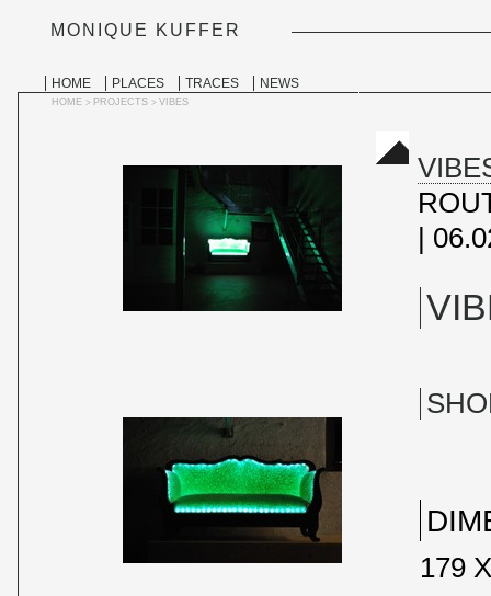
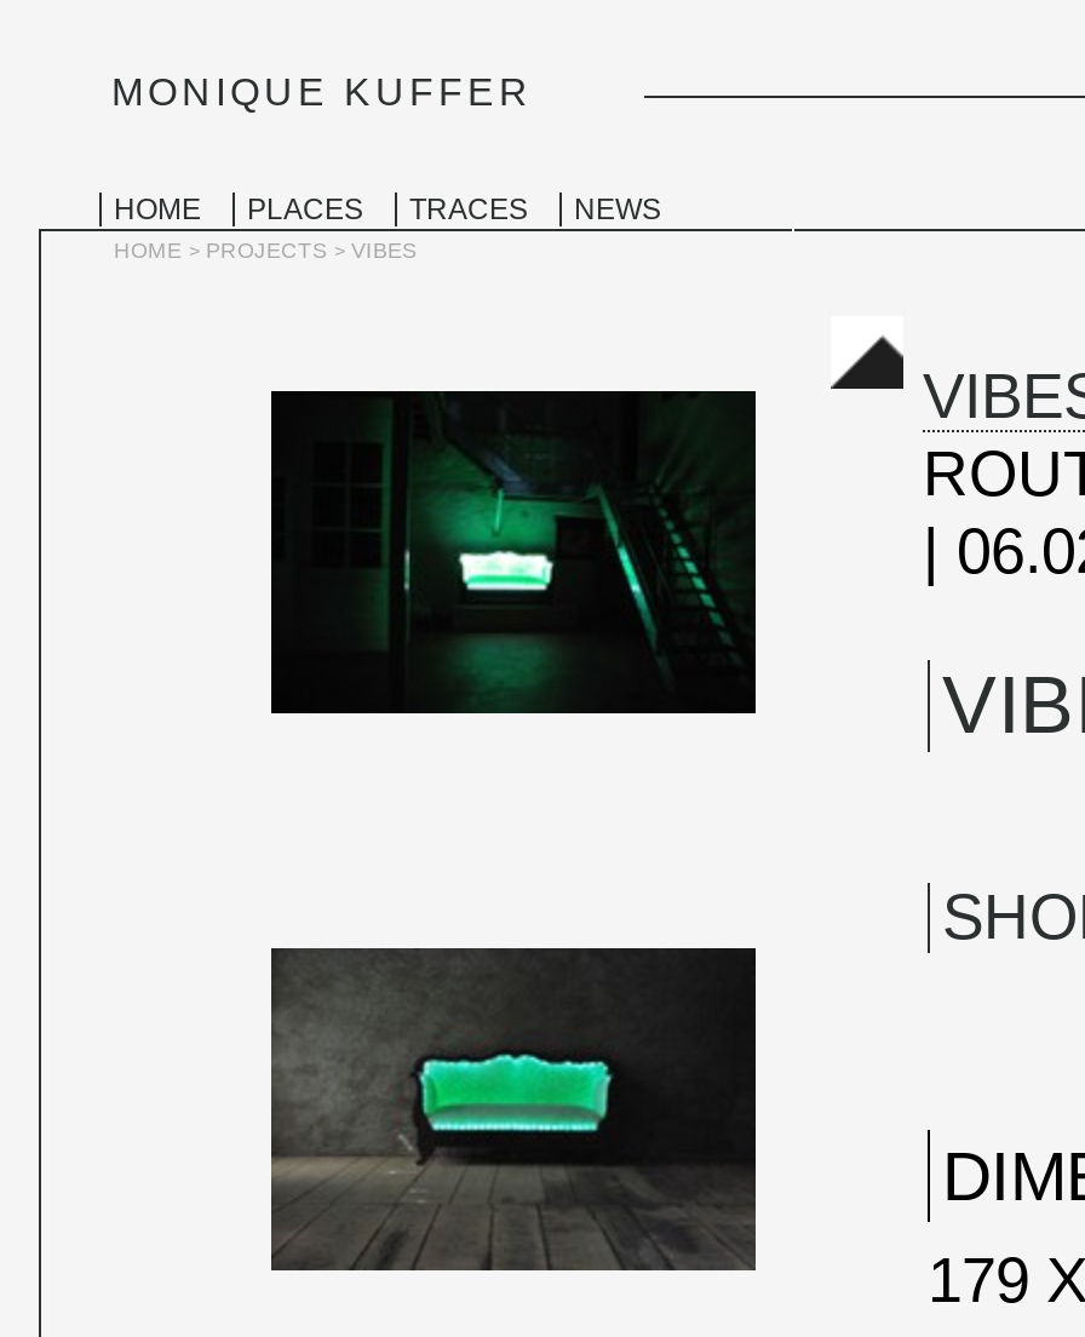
- [image]
+ [image]
